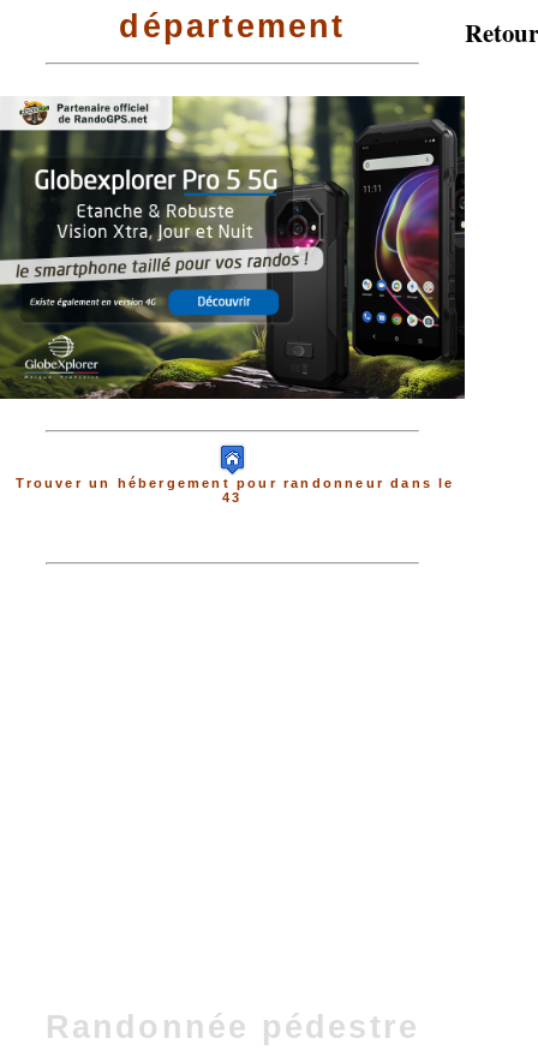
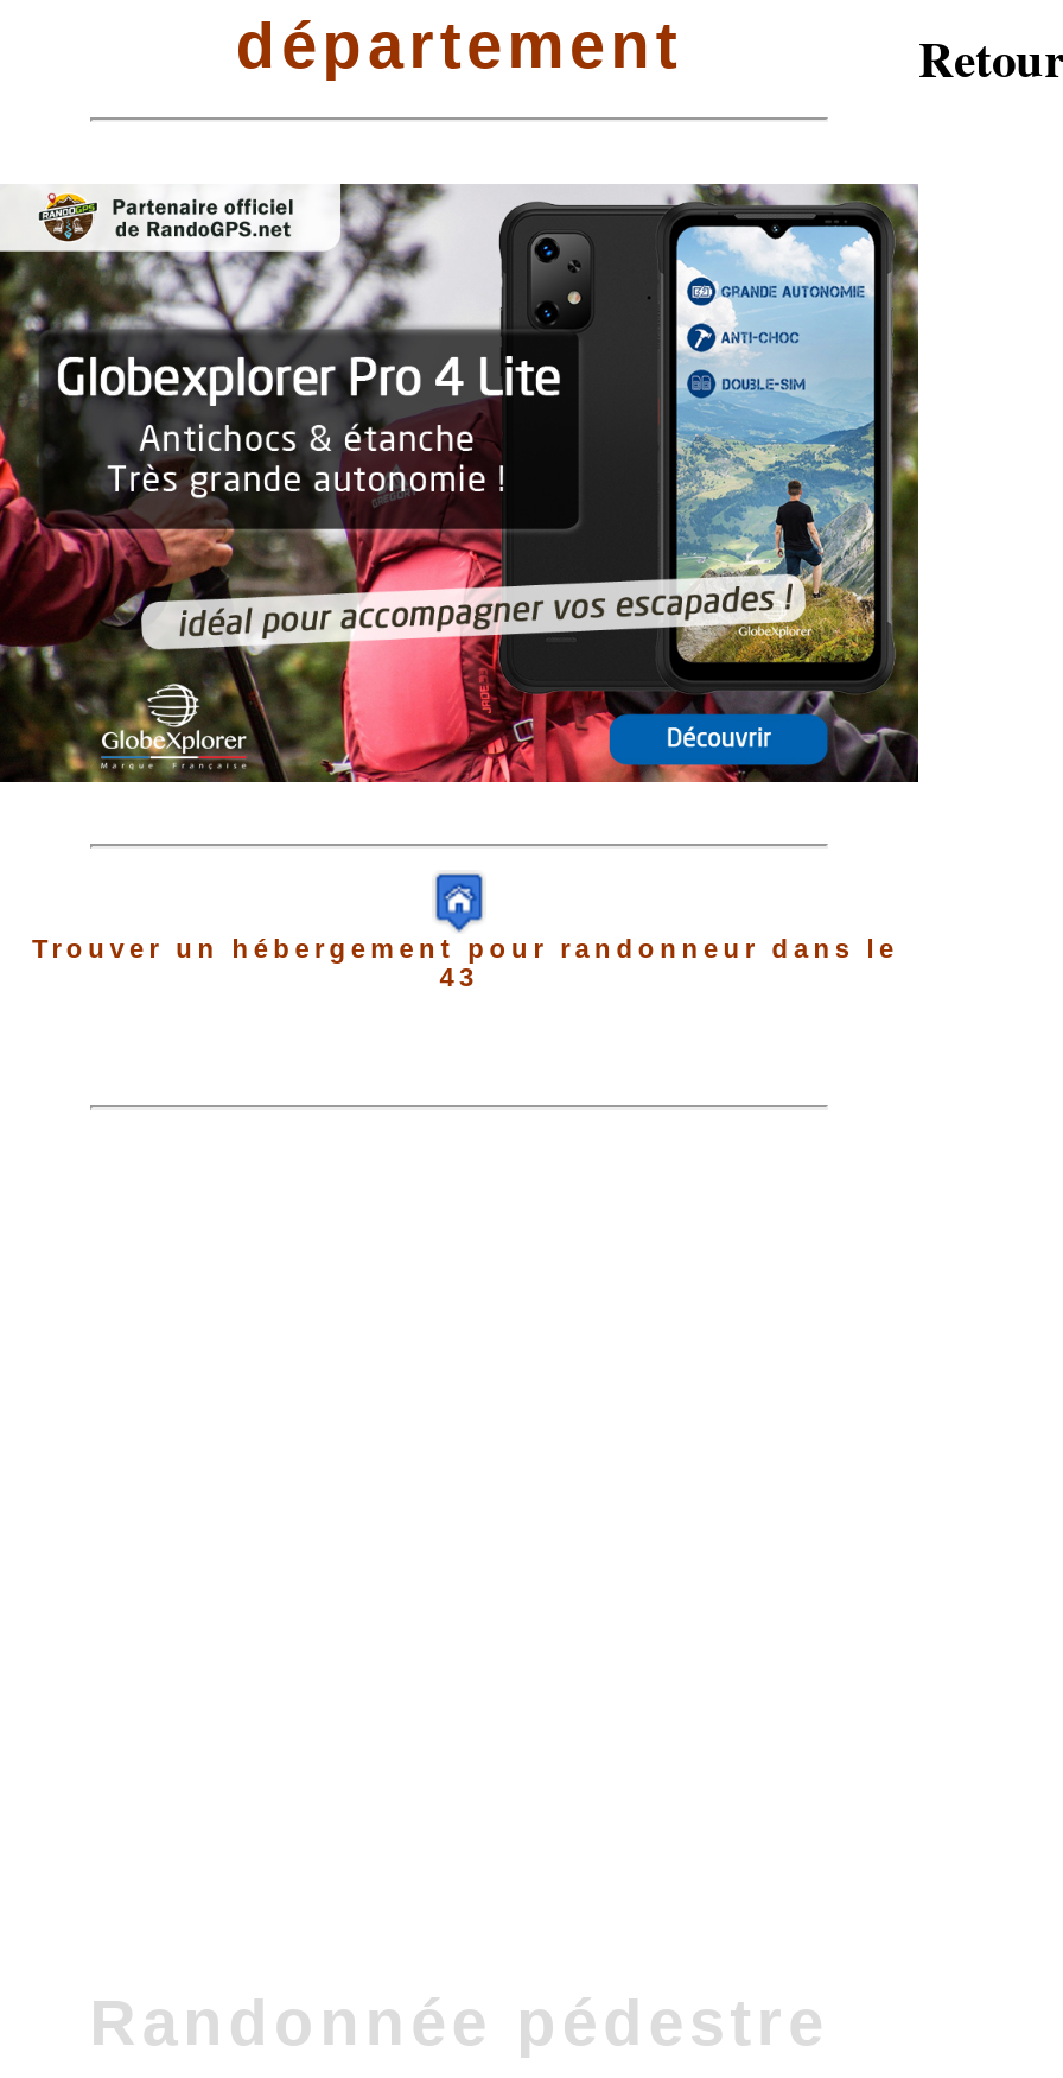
- [image]
+ [image]
